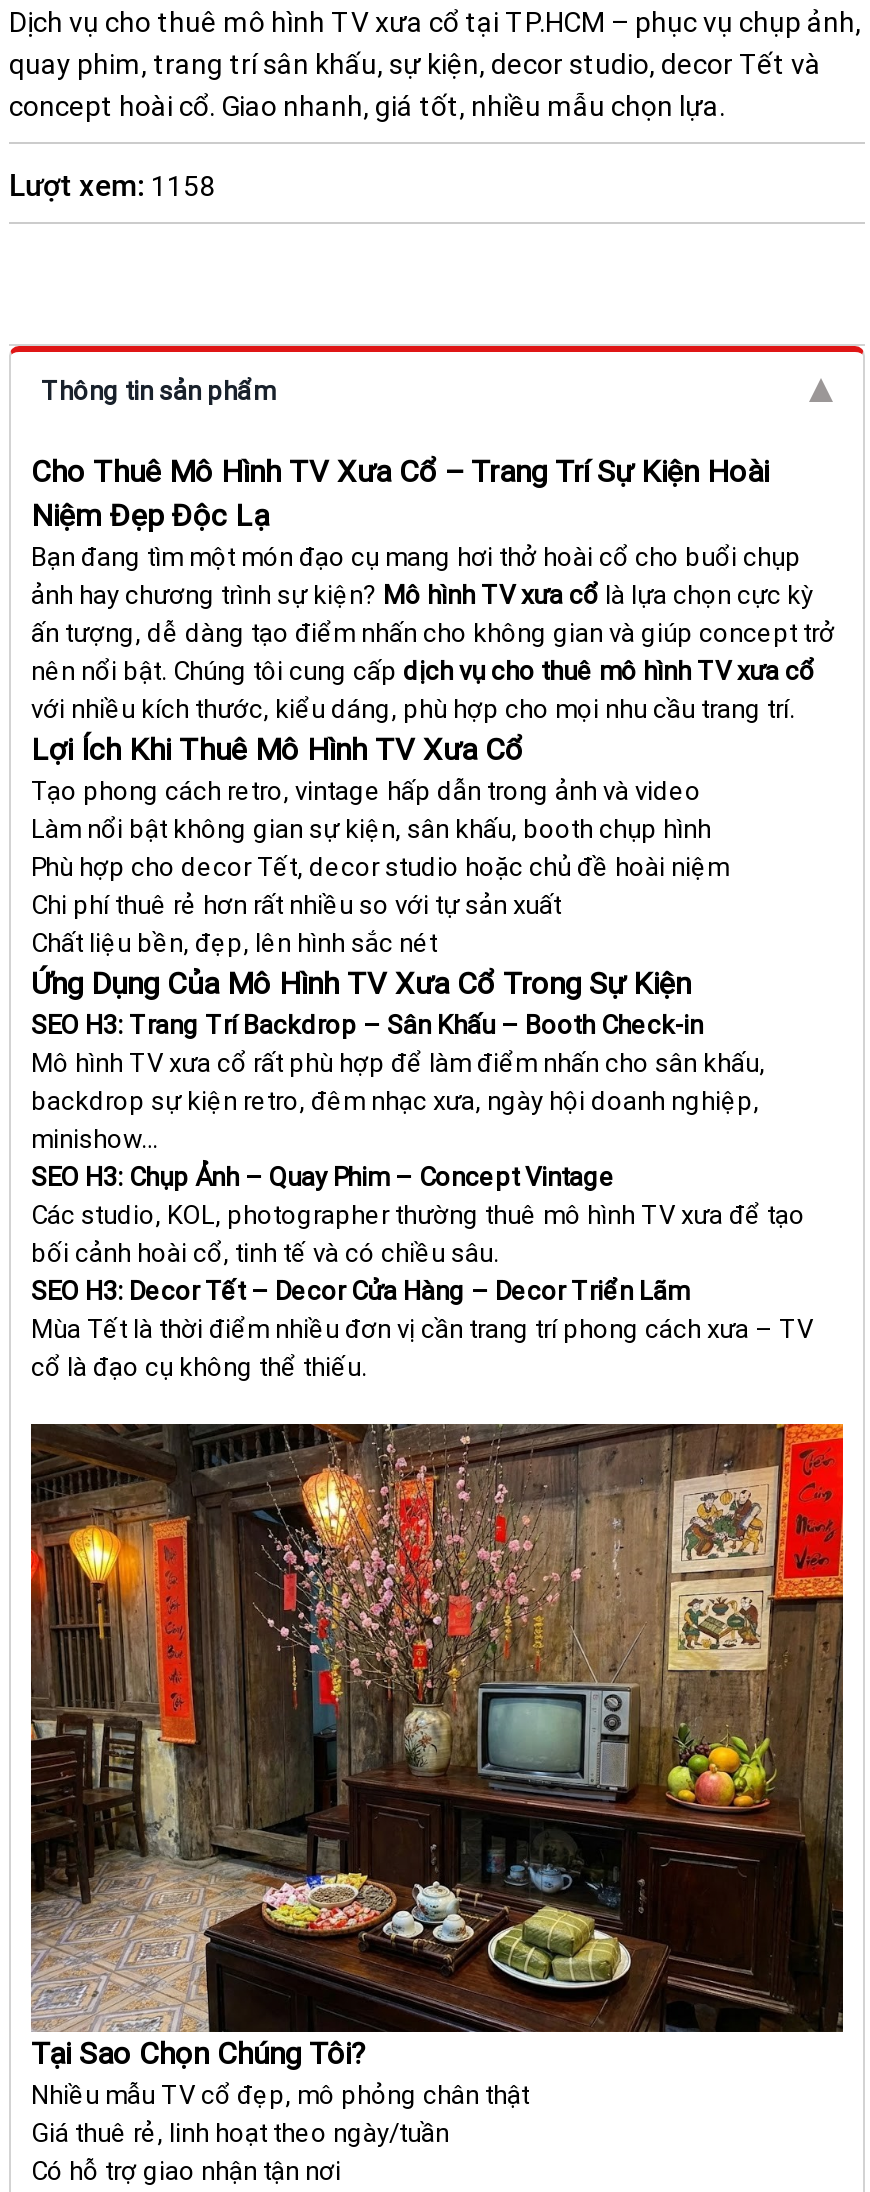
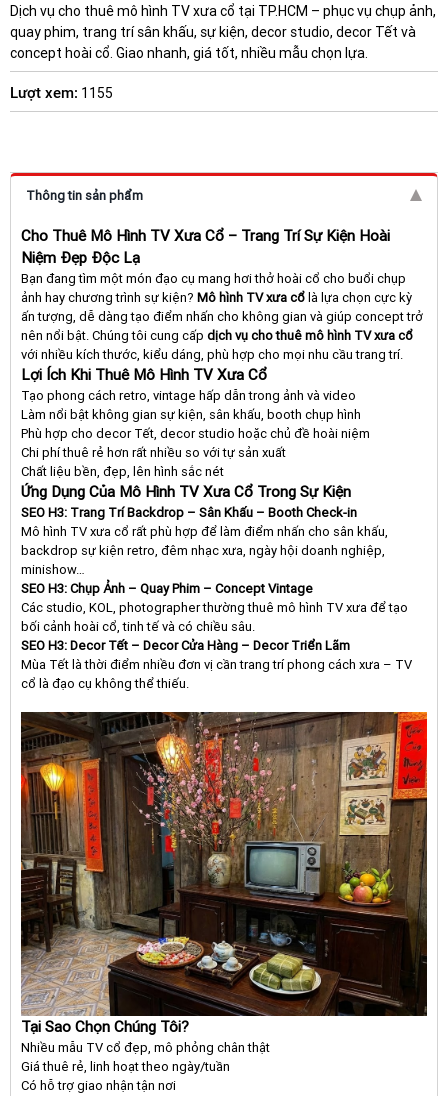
- Lượt xem: 1158
+ Lượt xem: 1155
